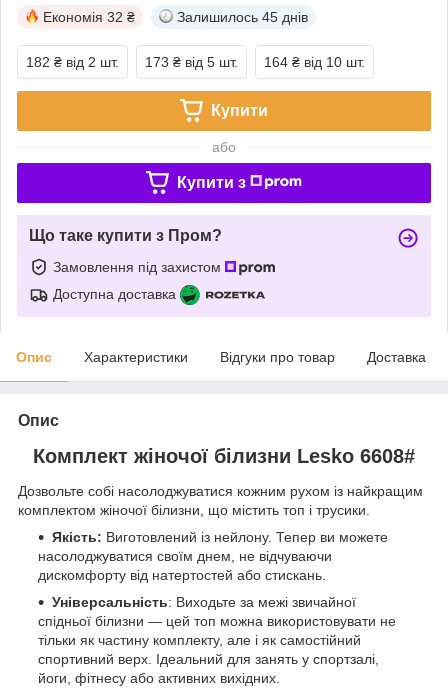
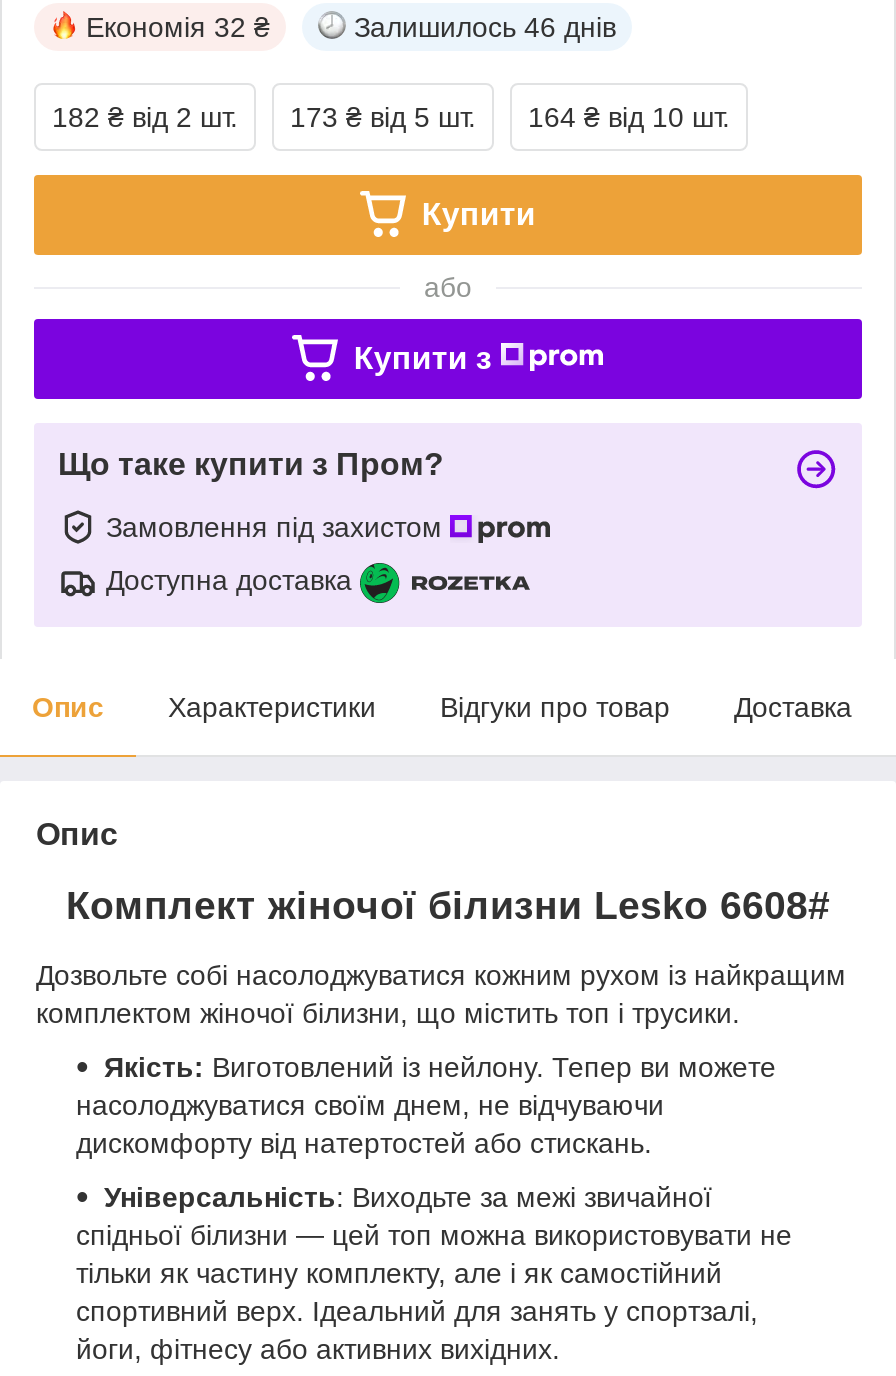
- Залишилось 45 днів
+ Залишилось 46 днів
